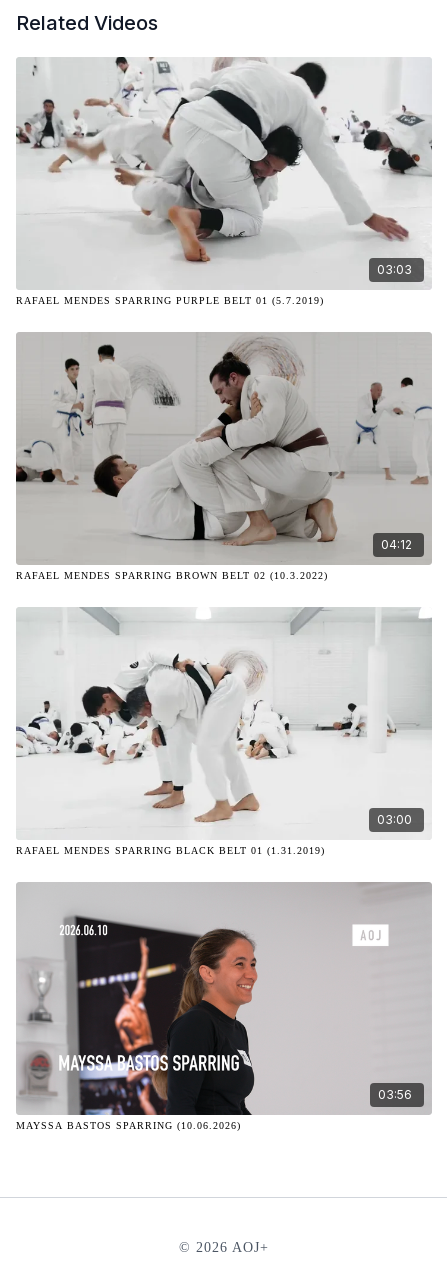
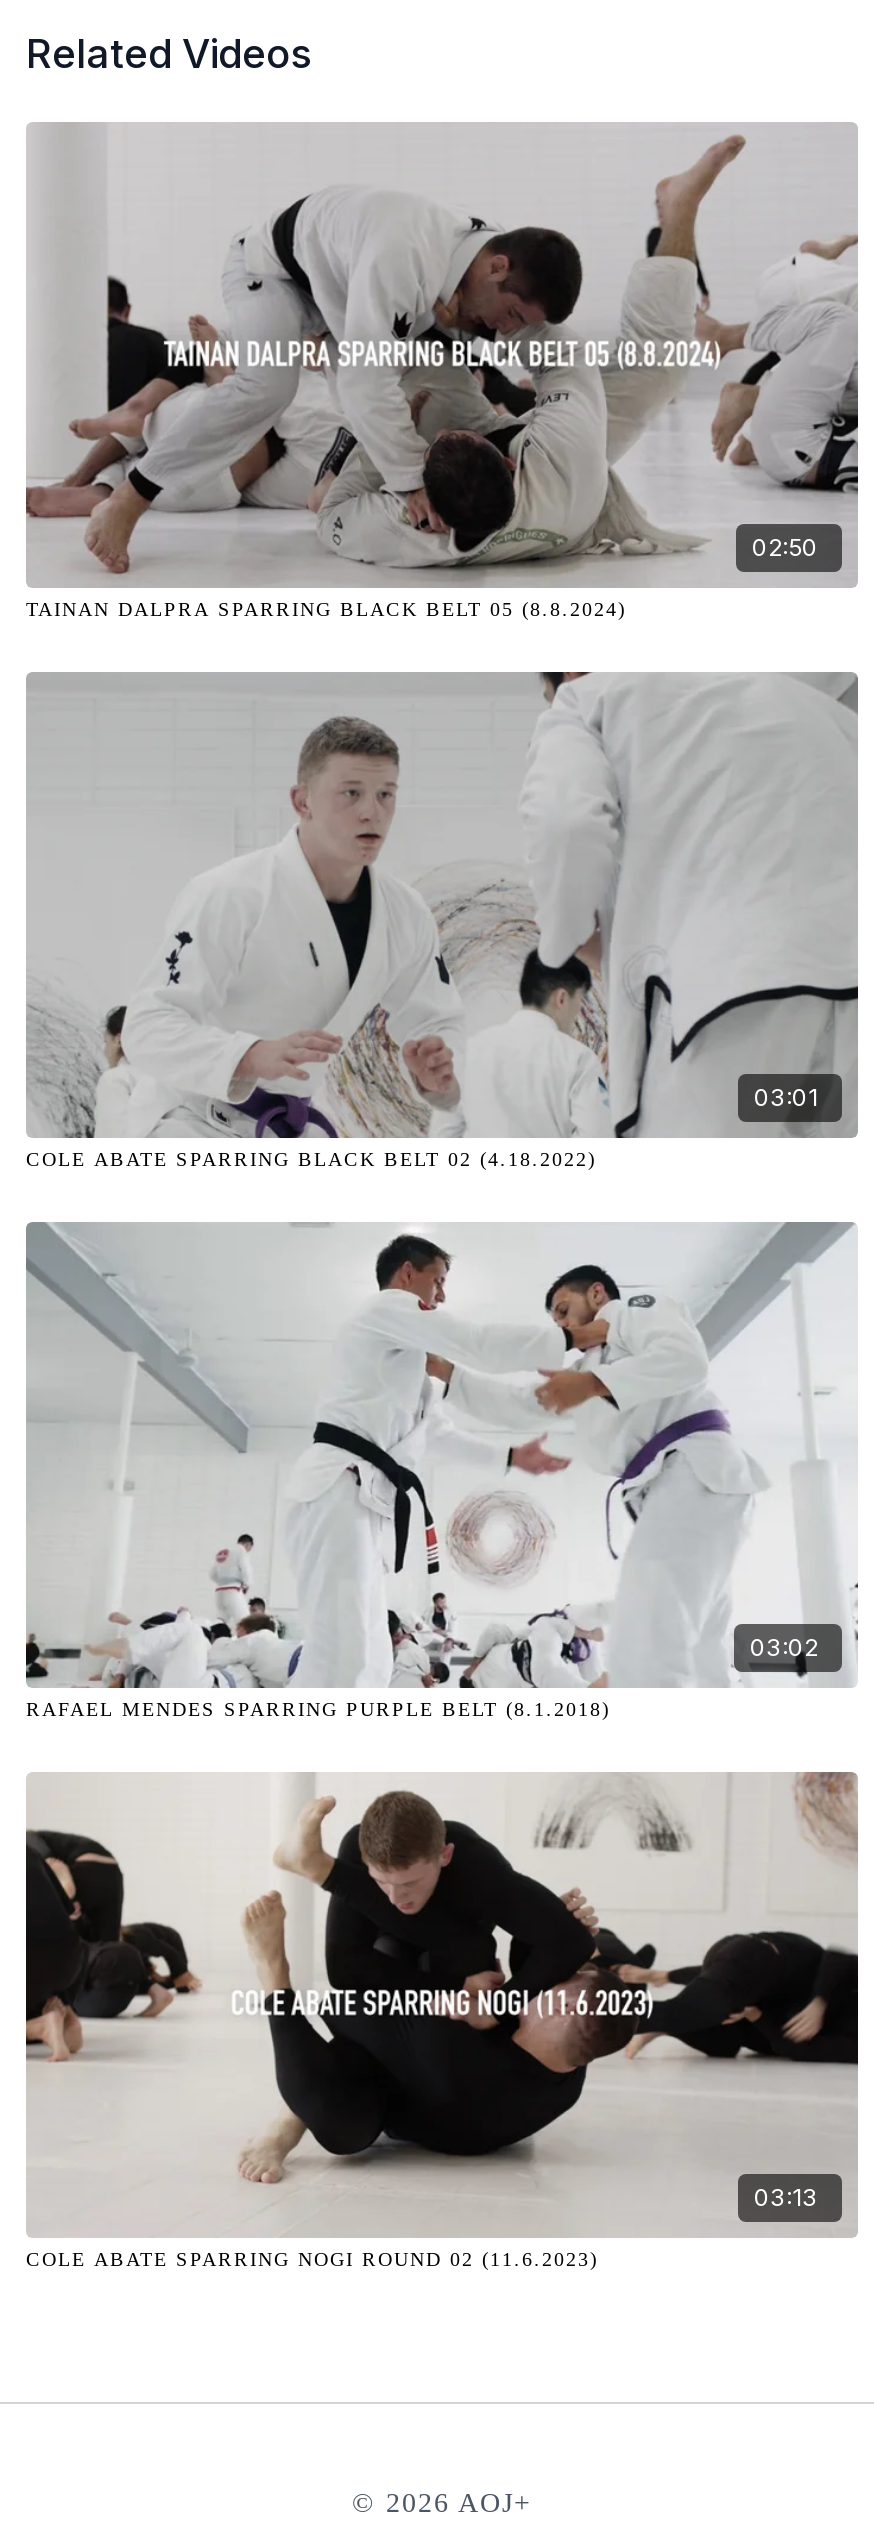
- [image]
- 03:03
+ [image]
+ 02:50

- RAFAEL MENDES SPARRING PURPLE BELT 01 (5.7.2019)
+ TAINAN DALPRA SPARRING BLACK BELT 05 (8.8.2024)

- [image]
- 04:12
+ [image]
+ 03:01

- RAFAEL MENDES SPARRING BROWN BELT 02 (10.3.2022)
+ COLE ABATE SPARRING BLACK BELT 02 (4.18.2022)

- [image]
- 03:00
+ [image]
+ 03:02

- RAFAEL MENDES SPARRING BLACK BELT 01 (1.31.2019)
+ RAFAEL MENDES SPARRING PURPLE BELT (8.1.2018)

- [image]
- 03:56
+ [image]
+ 03:13

- MAYSSA BASTOS SPARRING (10.06.2026)
+ COLE ABATE SPARRING NOGI ROUND 02 (11.6.2023)
